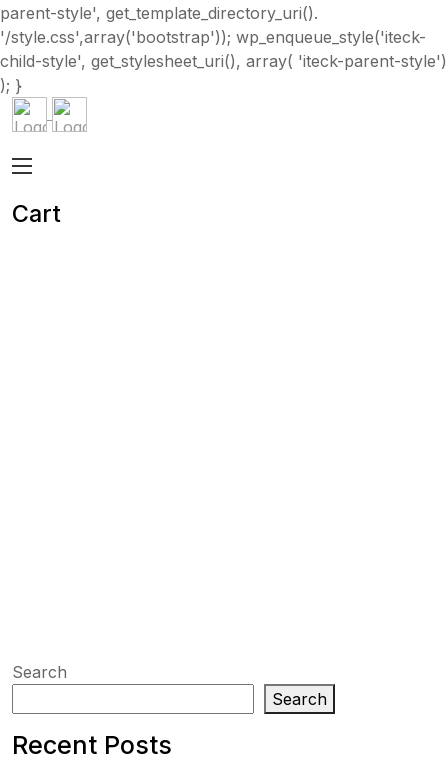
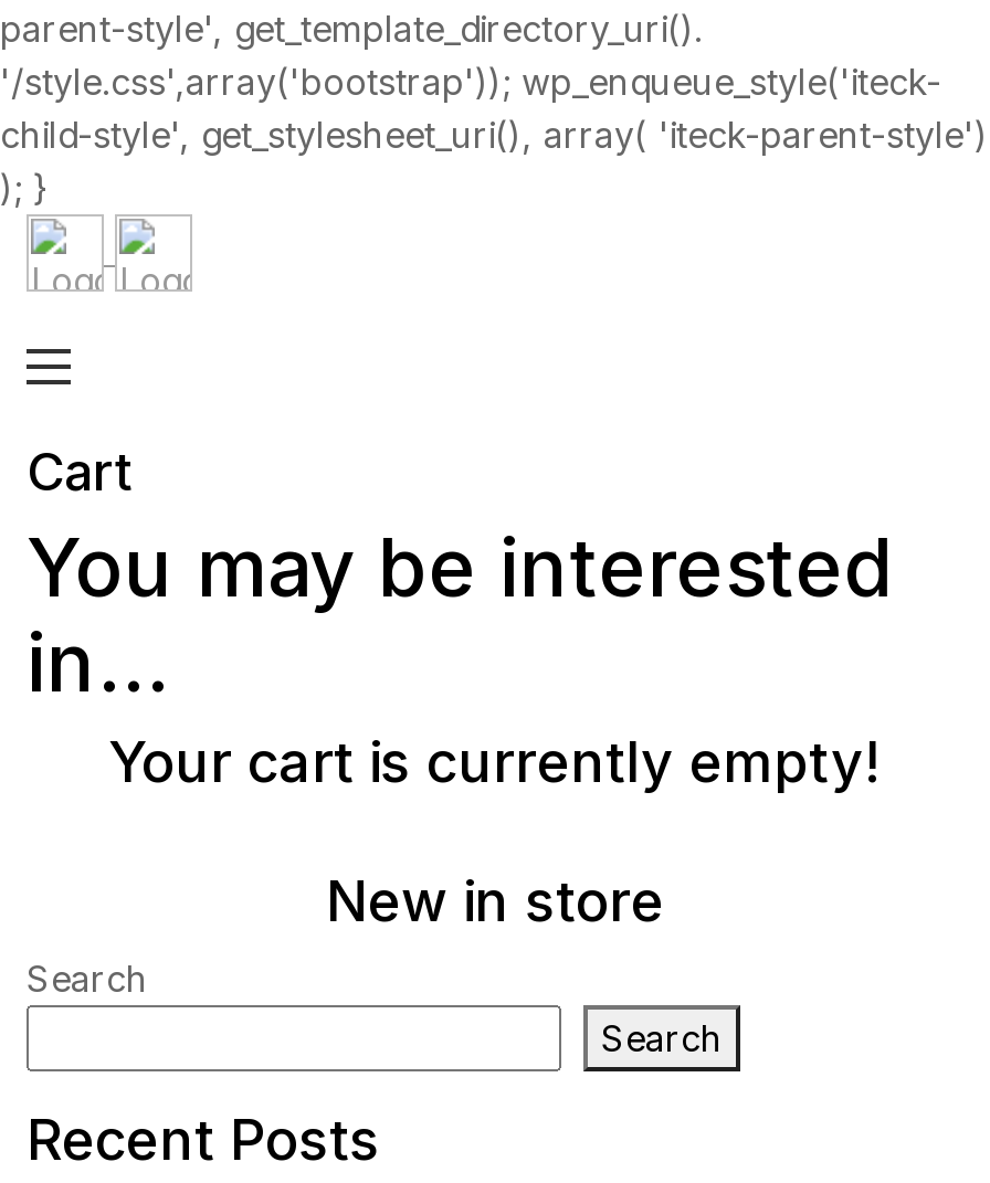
+ You may be interested
+ in…
+ Your cart is currently empty!
+ New in store
